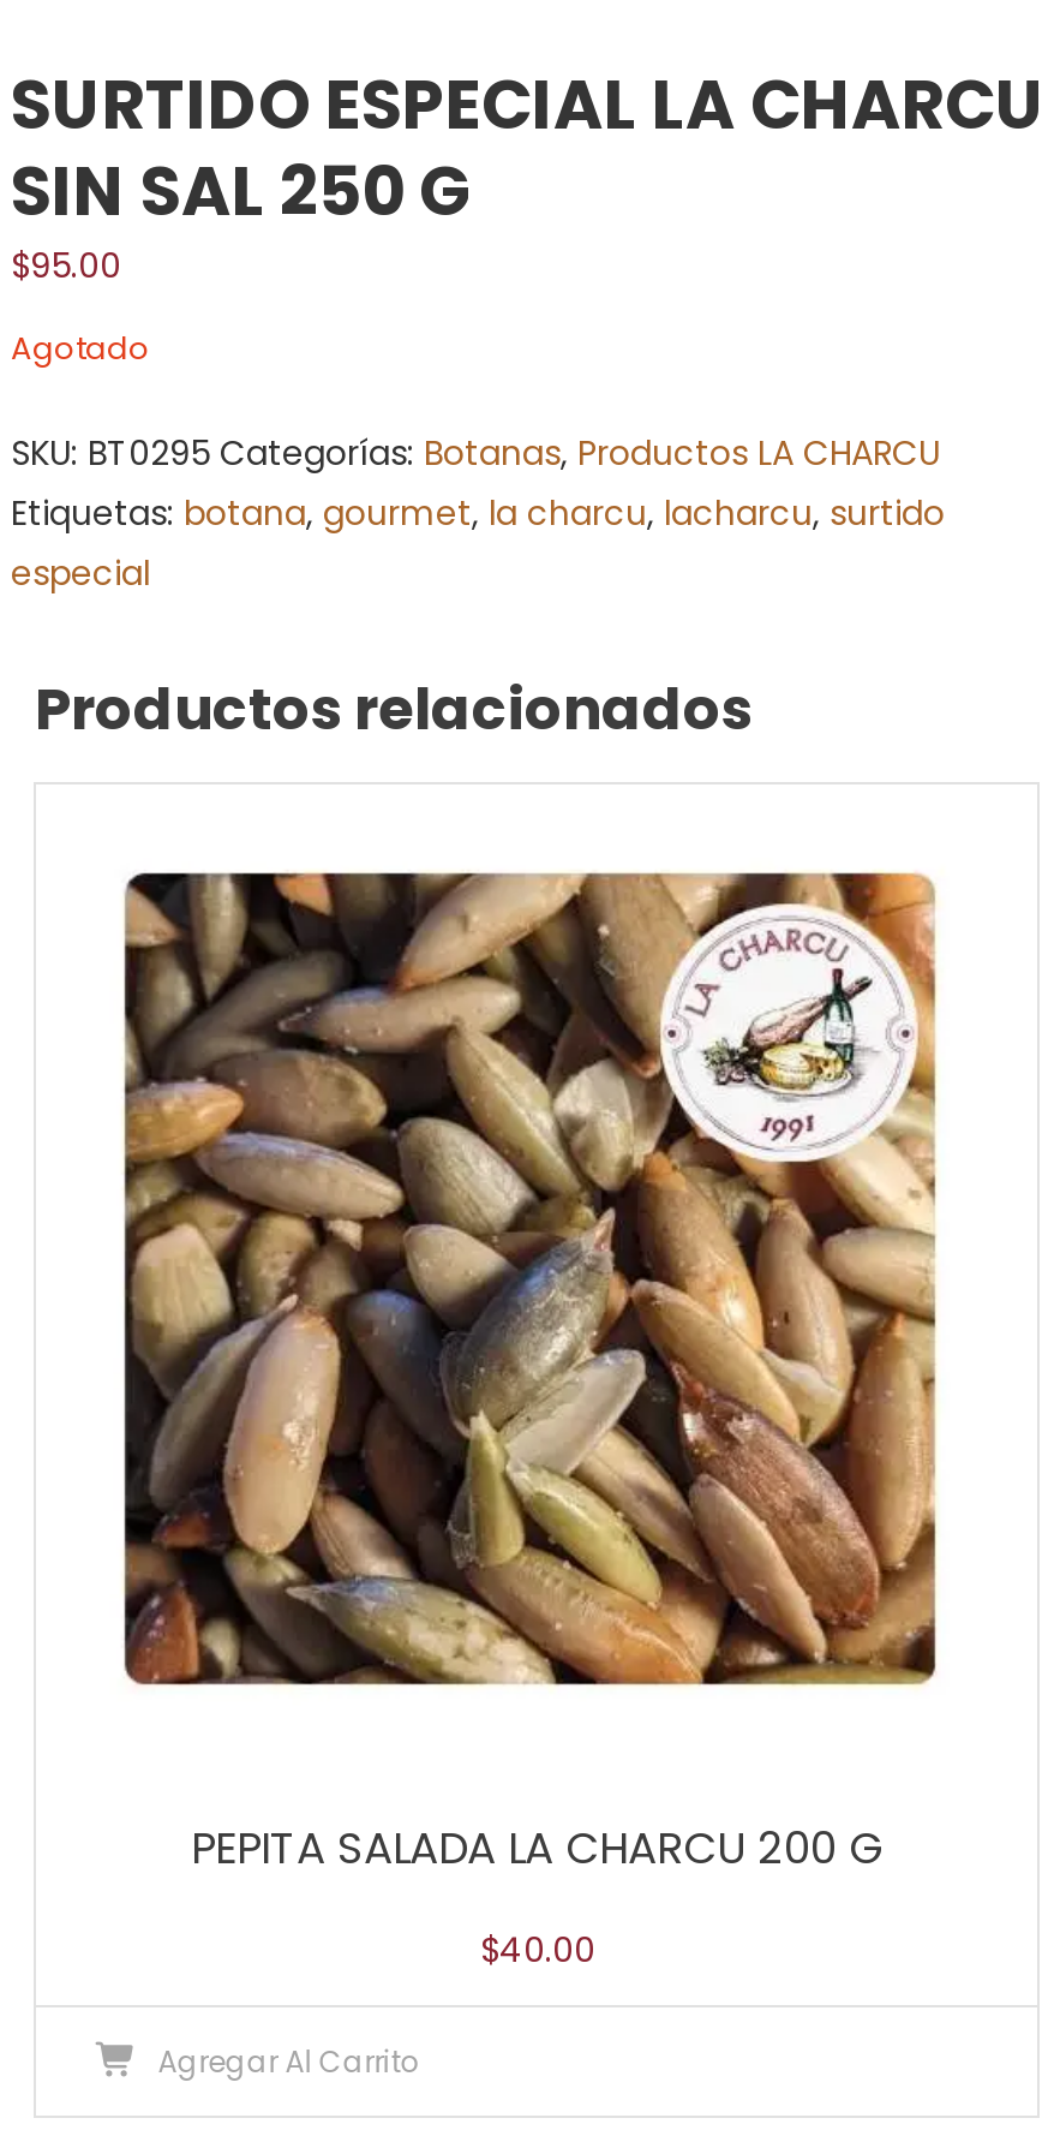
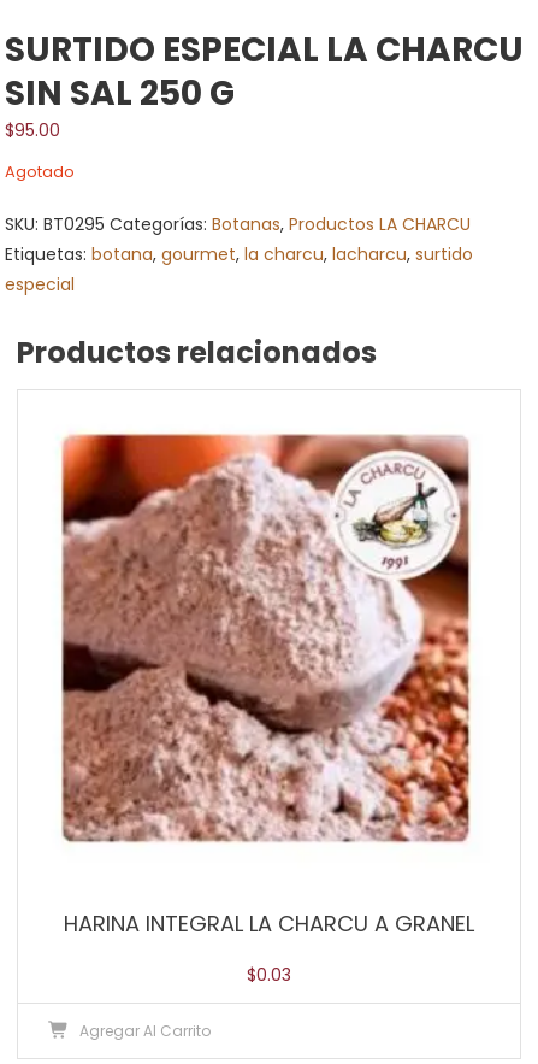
- [image]
+ [image]

- PEPITA SALADA LA CHARCU 200 G
+ HARINA INTEGRAL LA CHARCU A GRANEL

- $40.00
+ $0.03
